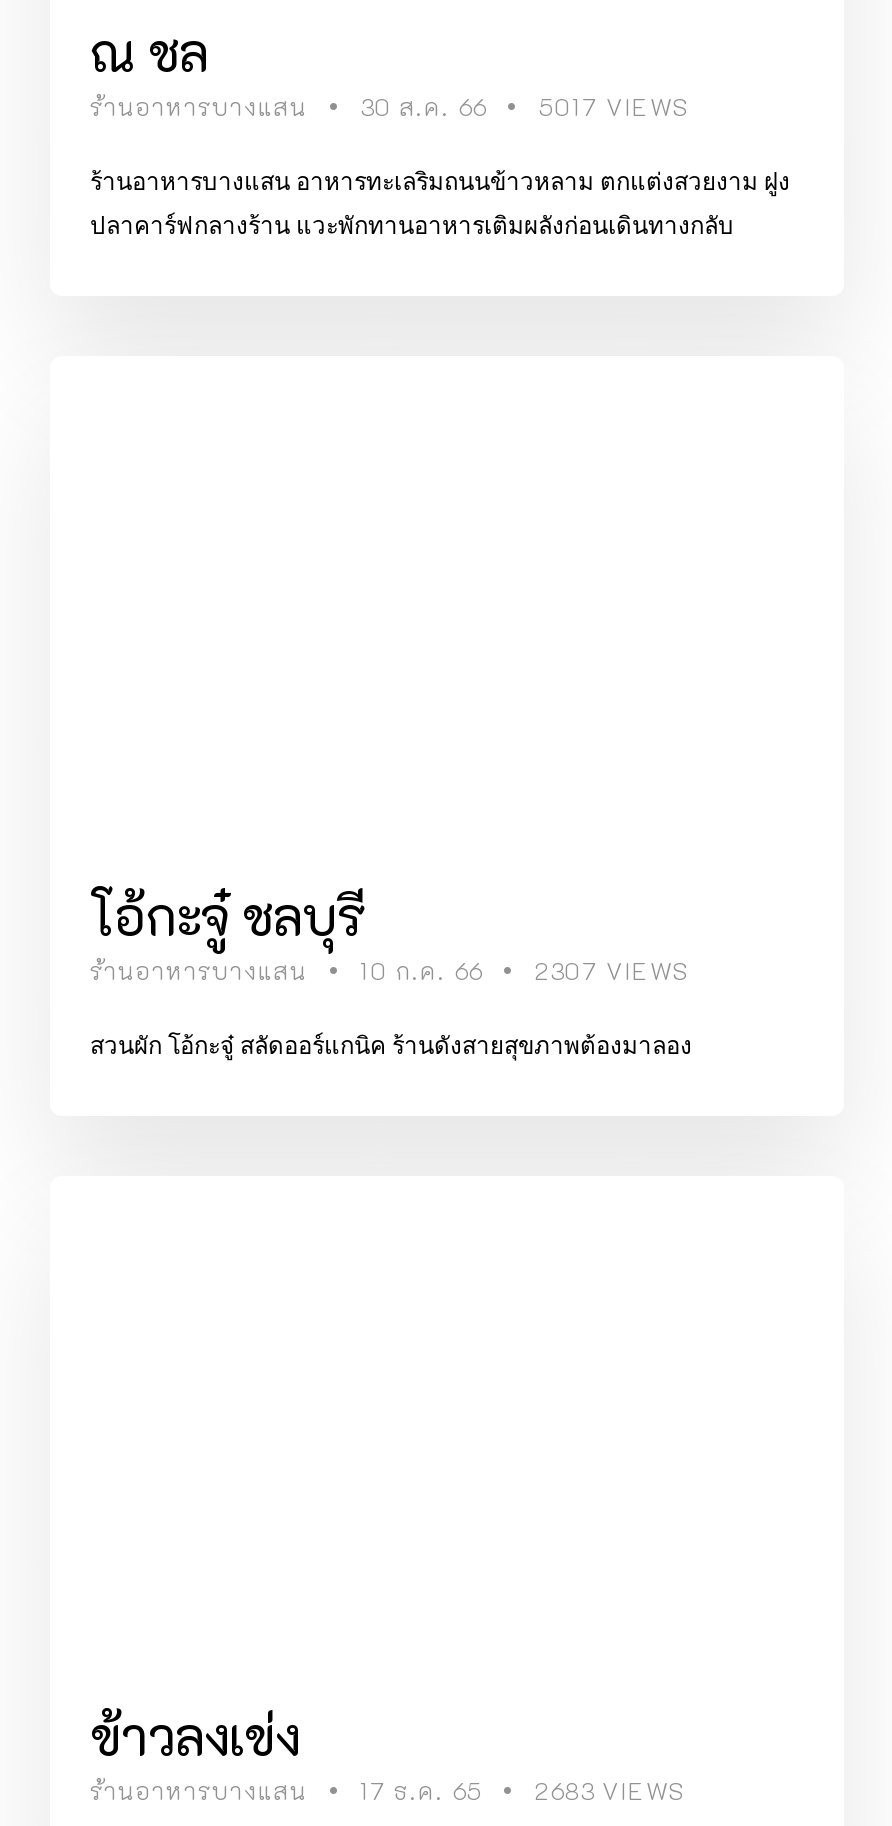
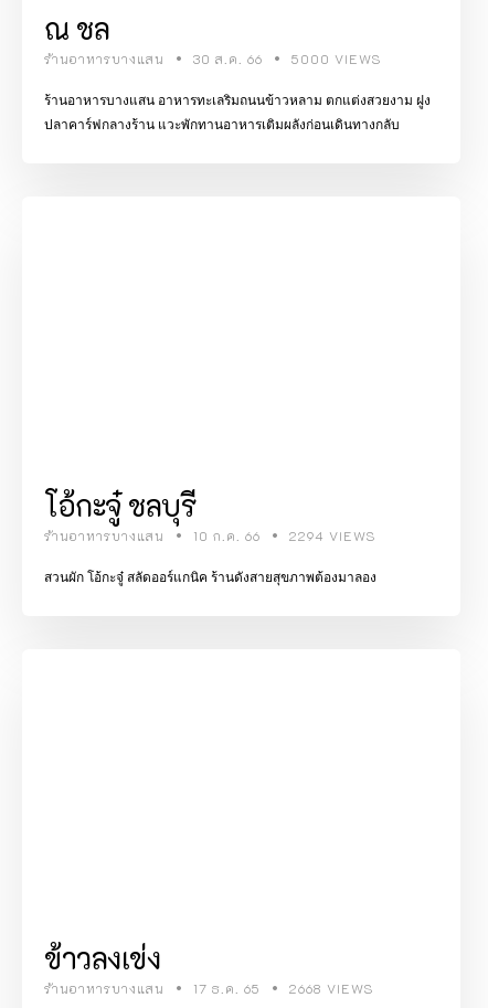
- ร้านอาหารบางแสน 30 ส.ค. 66 5017 VIEWS
+ ร้านอาหารบางแสน 30 ส.ค. 66 5000 VIEWS

- ร้านอาหารบางแสน 10 ก.ค. 66 2307 VIEWS
+ ร้านอาหารบางแสน 10 ก.ค. 66 2294 VIEWS

- ร้านอาหารบางแสน 17 ธ.ค. 65 2683 VIEWS
+ ร้านอาหารบางแสน 17 ธ.ค. 65 2668 VIEWS
